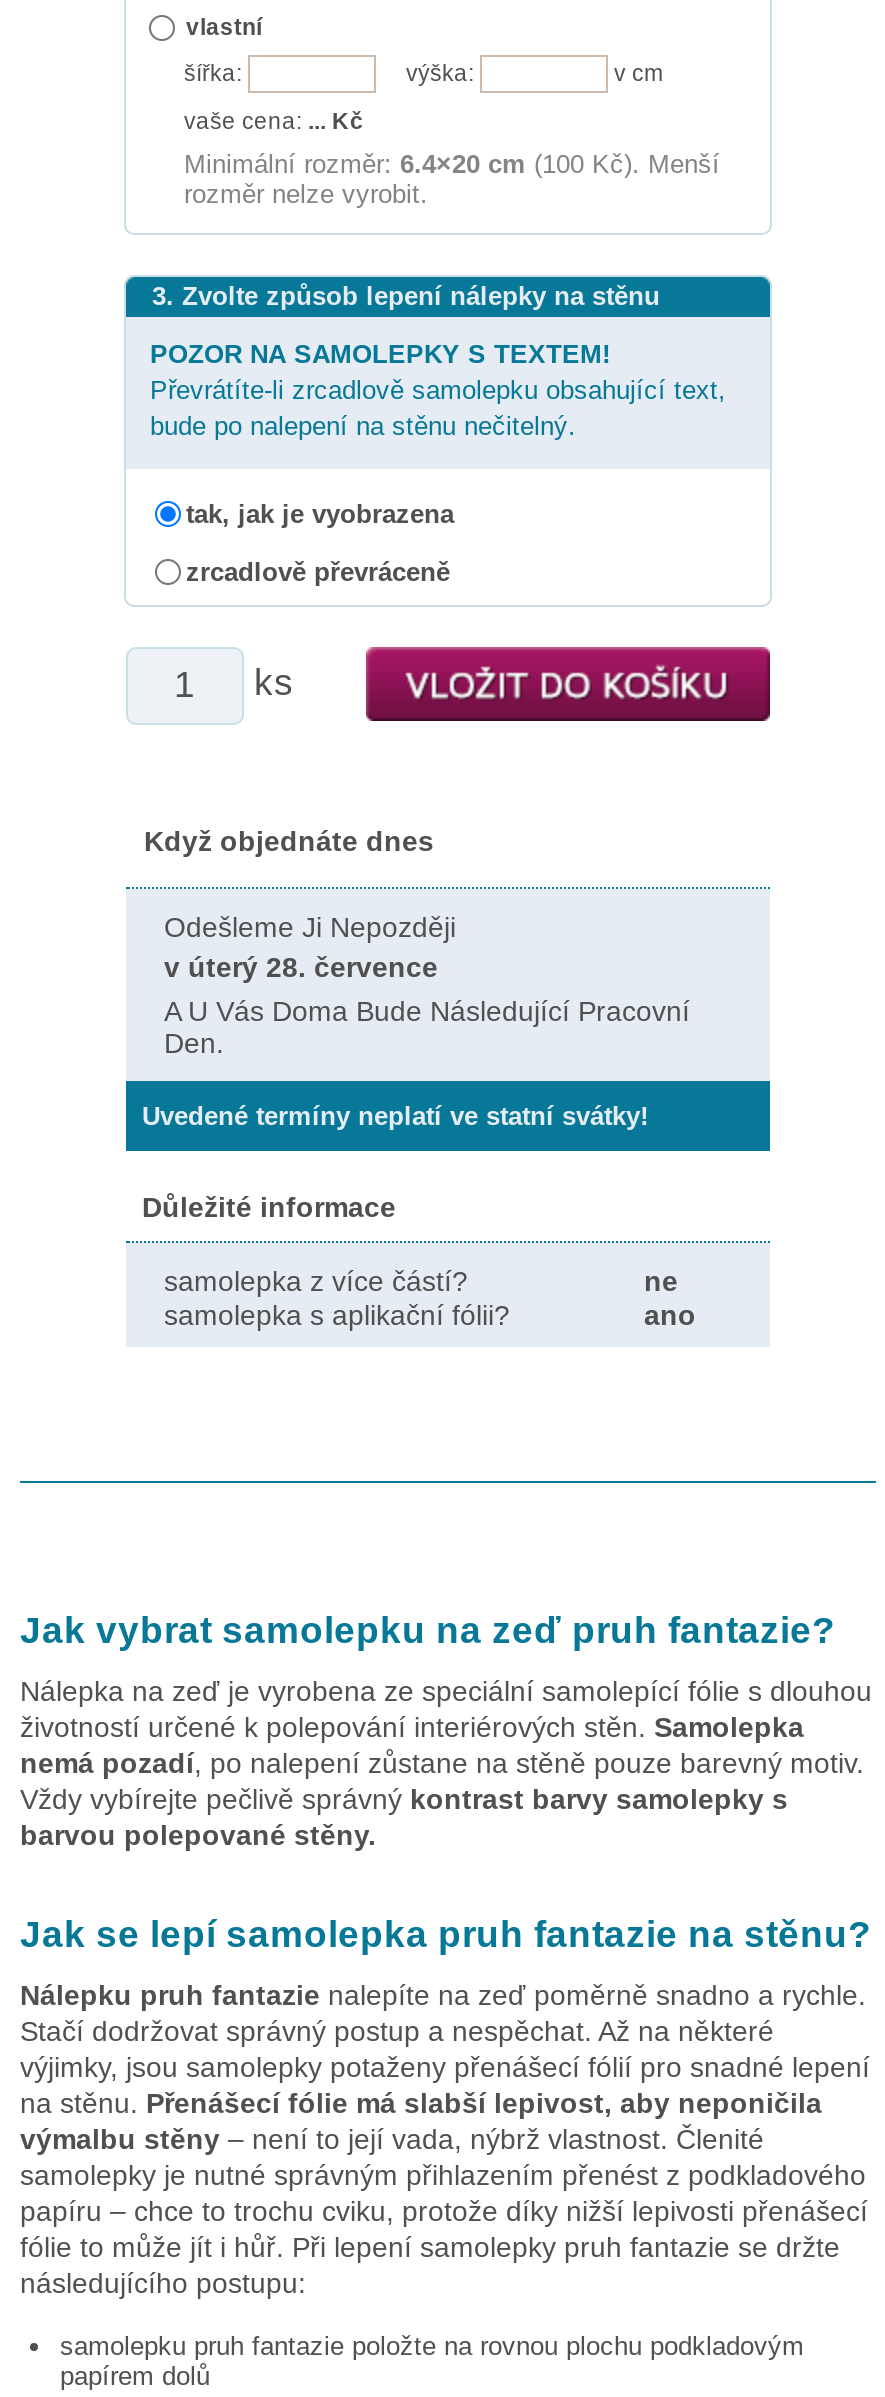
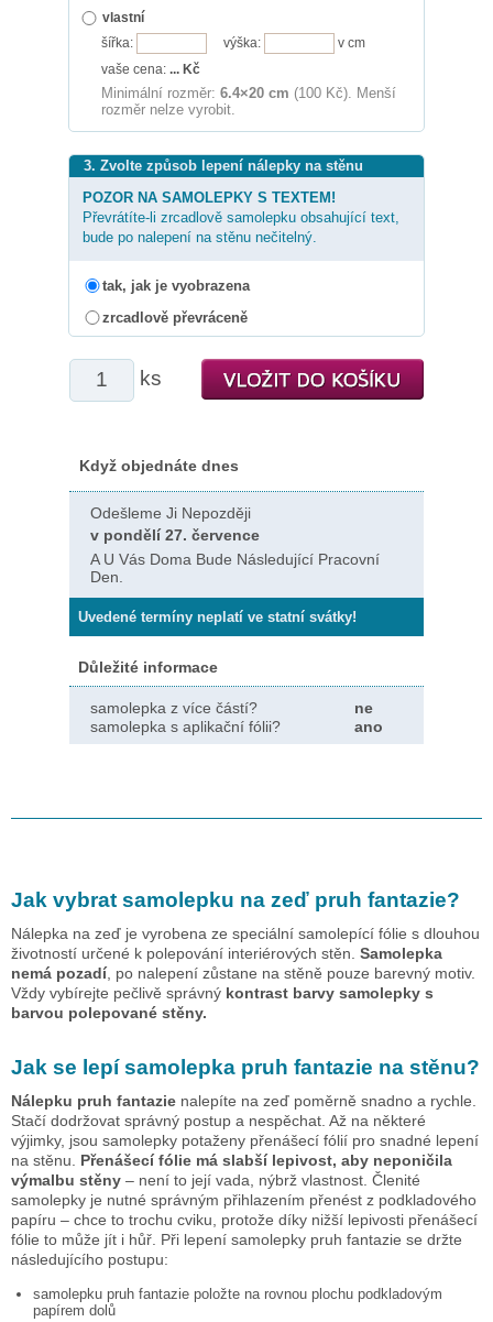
- v úterý 28. července
+ v pondělí 27. července
